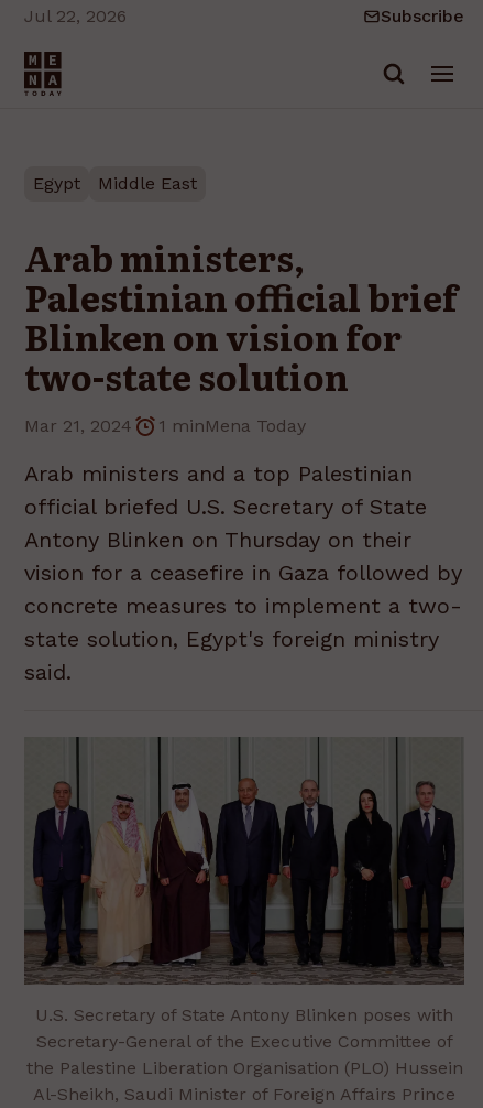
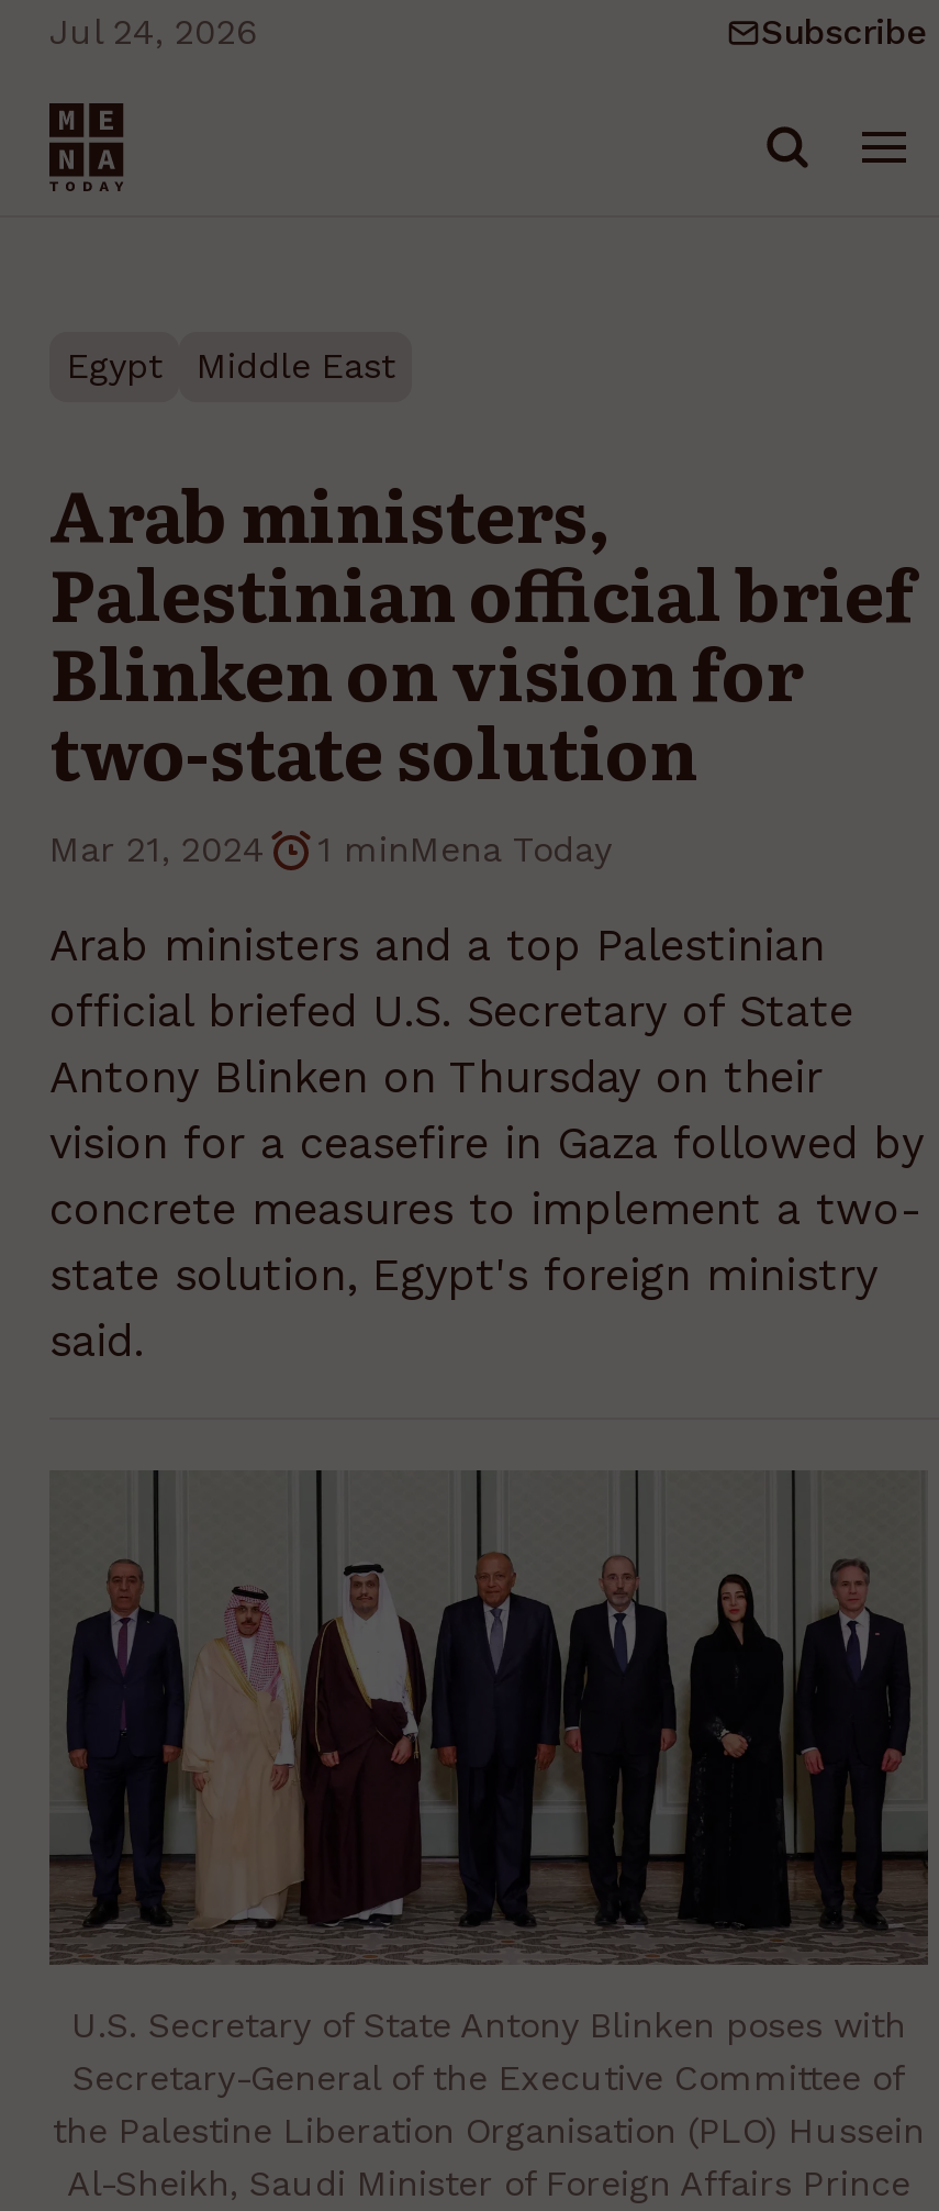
- Jul 22, 2026
+ Jul 24, 2026
